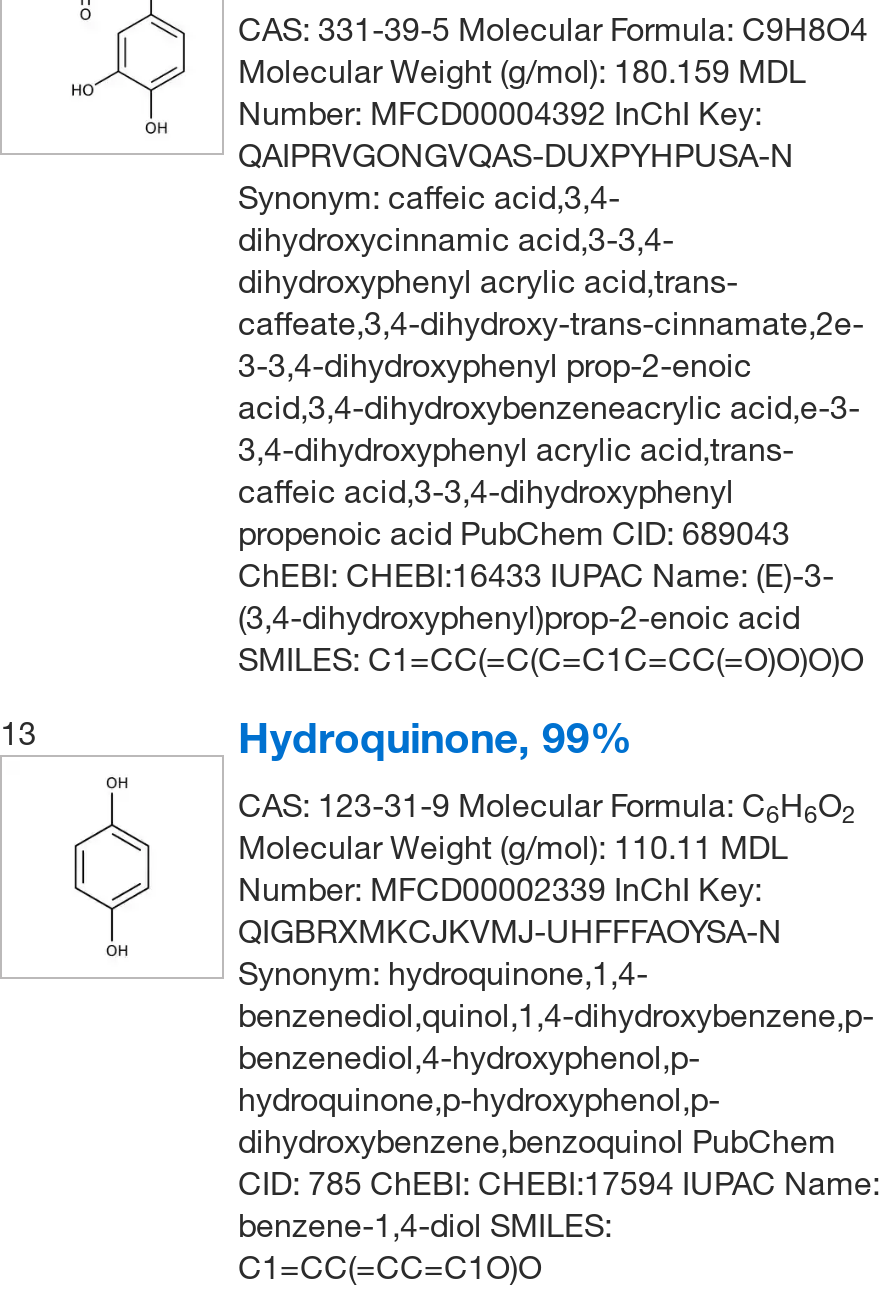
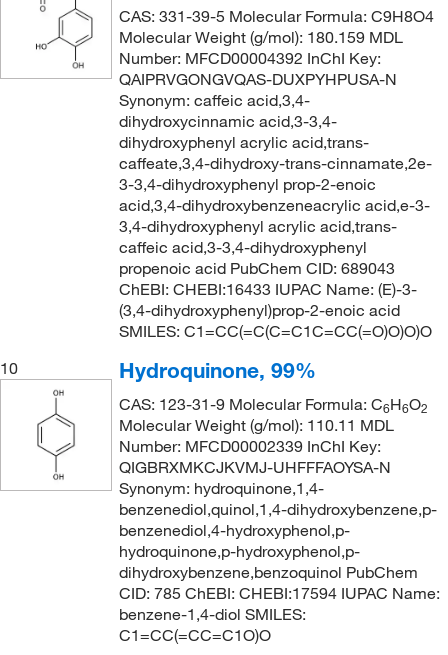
- 13
+ 10
